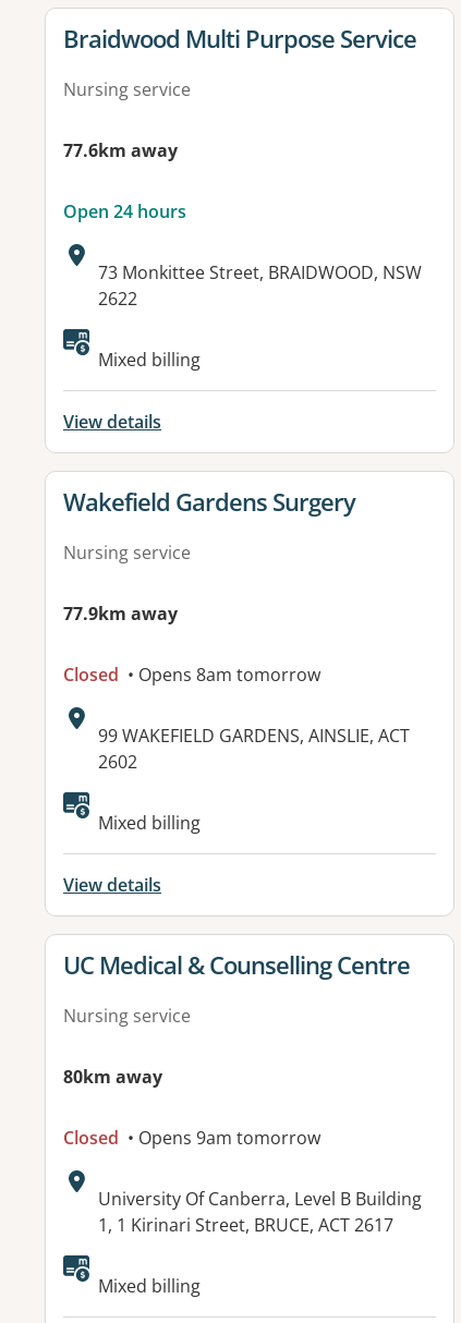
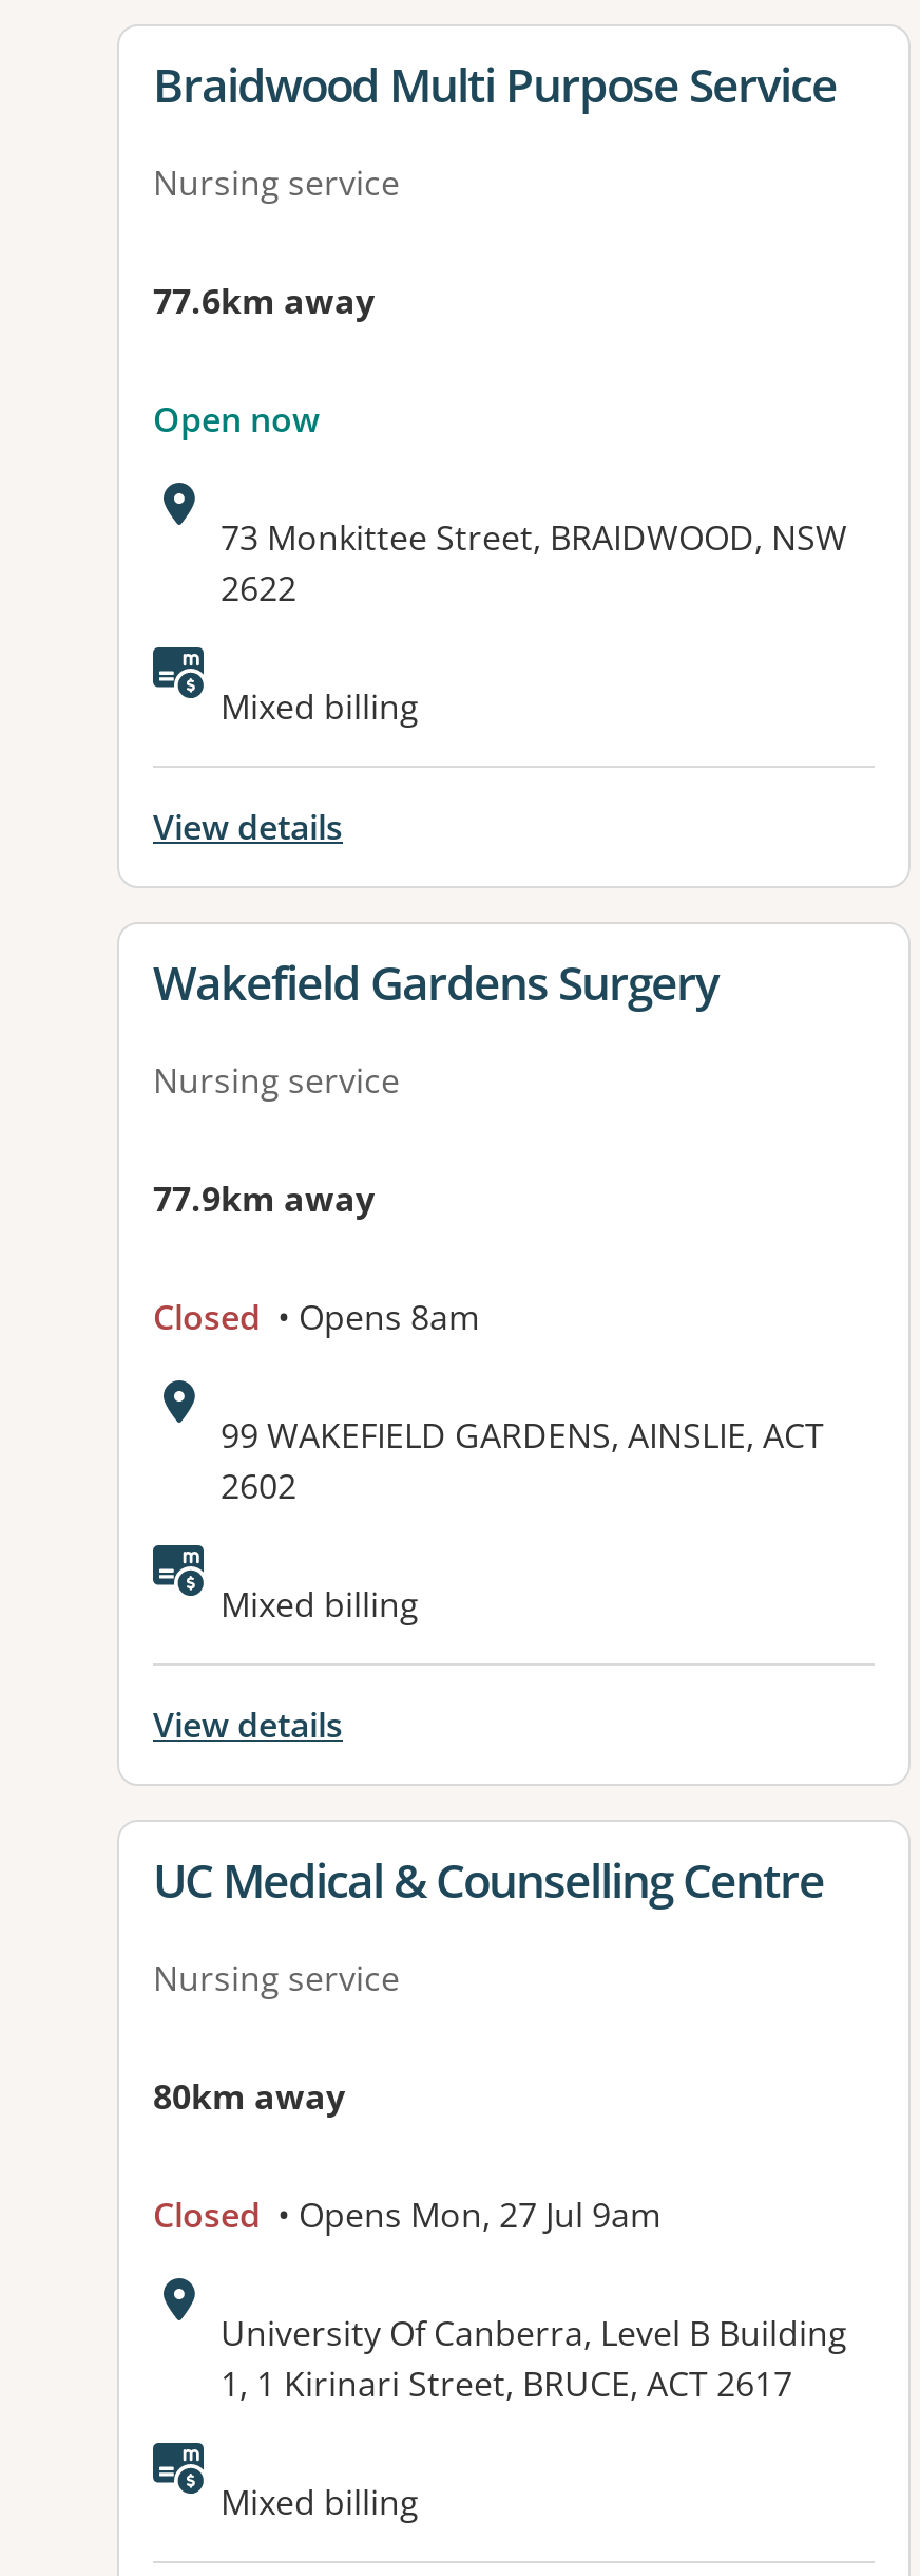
- Open 24 hours
+ Open now

- Closed • Opens 8am tomorrow
+ Closed • Opens 8am

- Closed • Opens 9am tomorrow
+ Closed • Opens Mon, 27 Jul 9am
